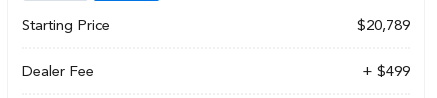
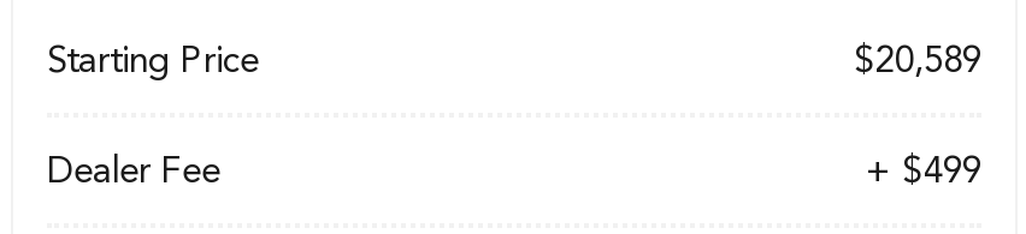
- $20,789
+ $20,589
